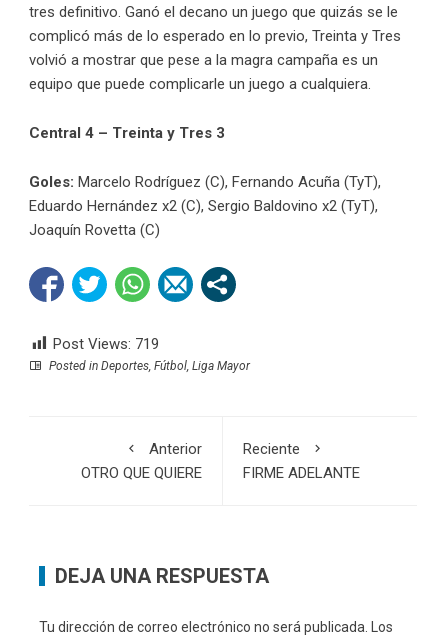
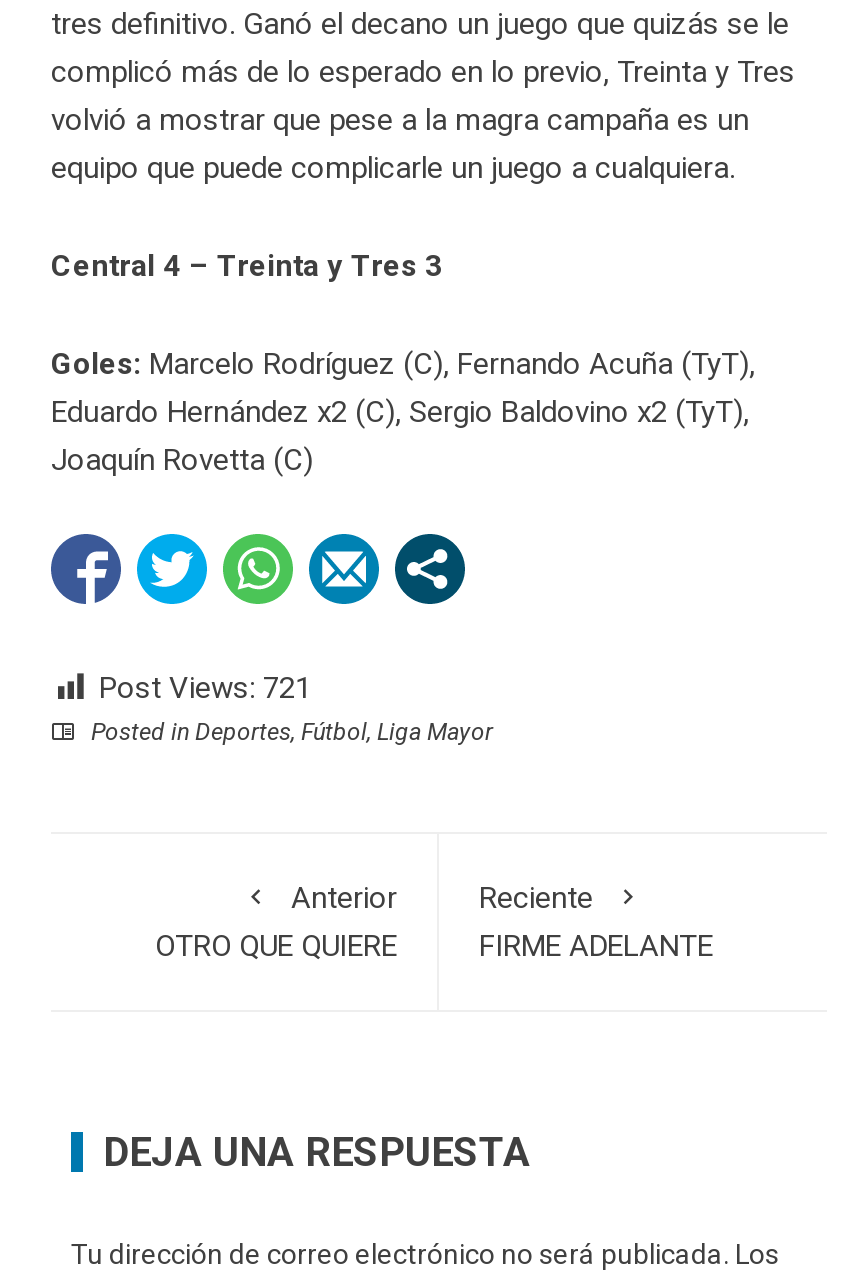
- Post Views: 719
+ Post Views: 721
